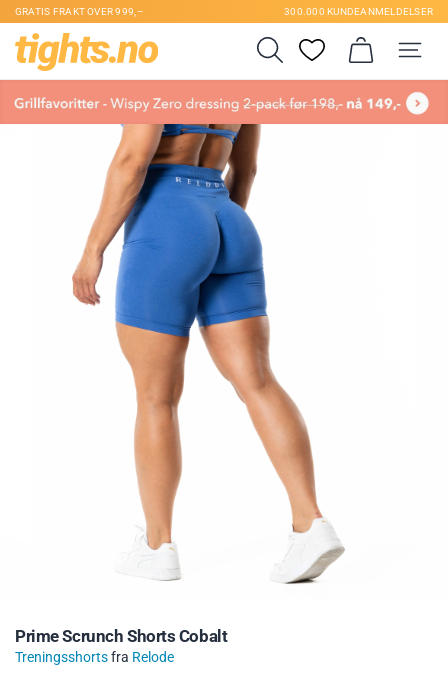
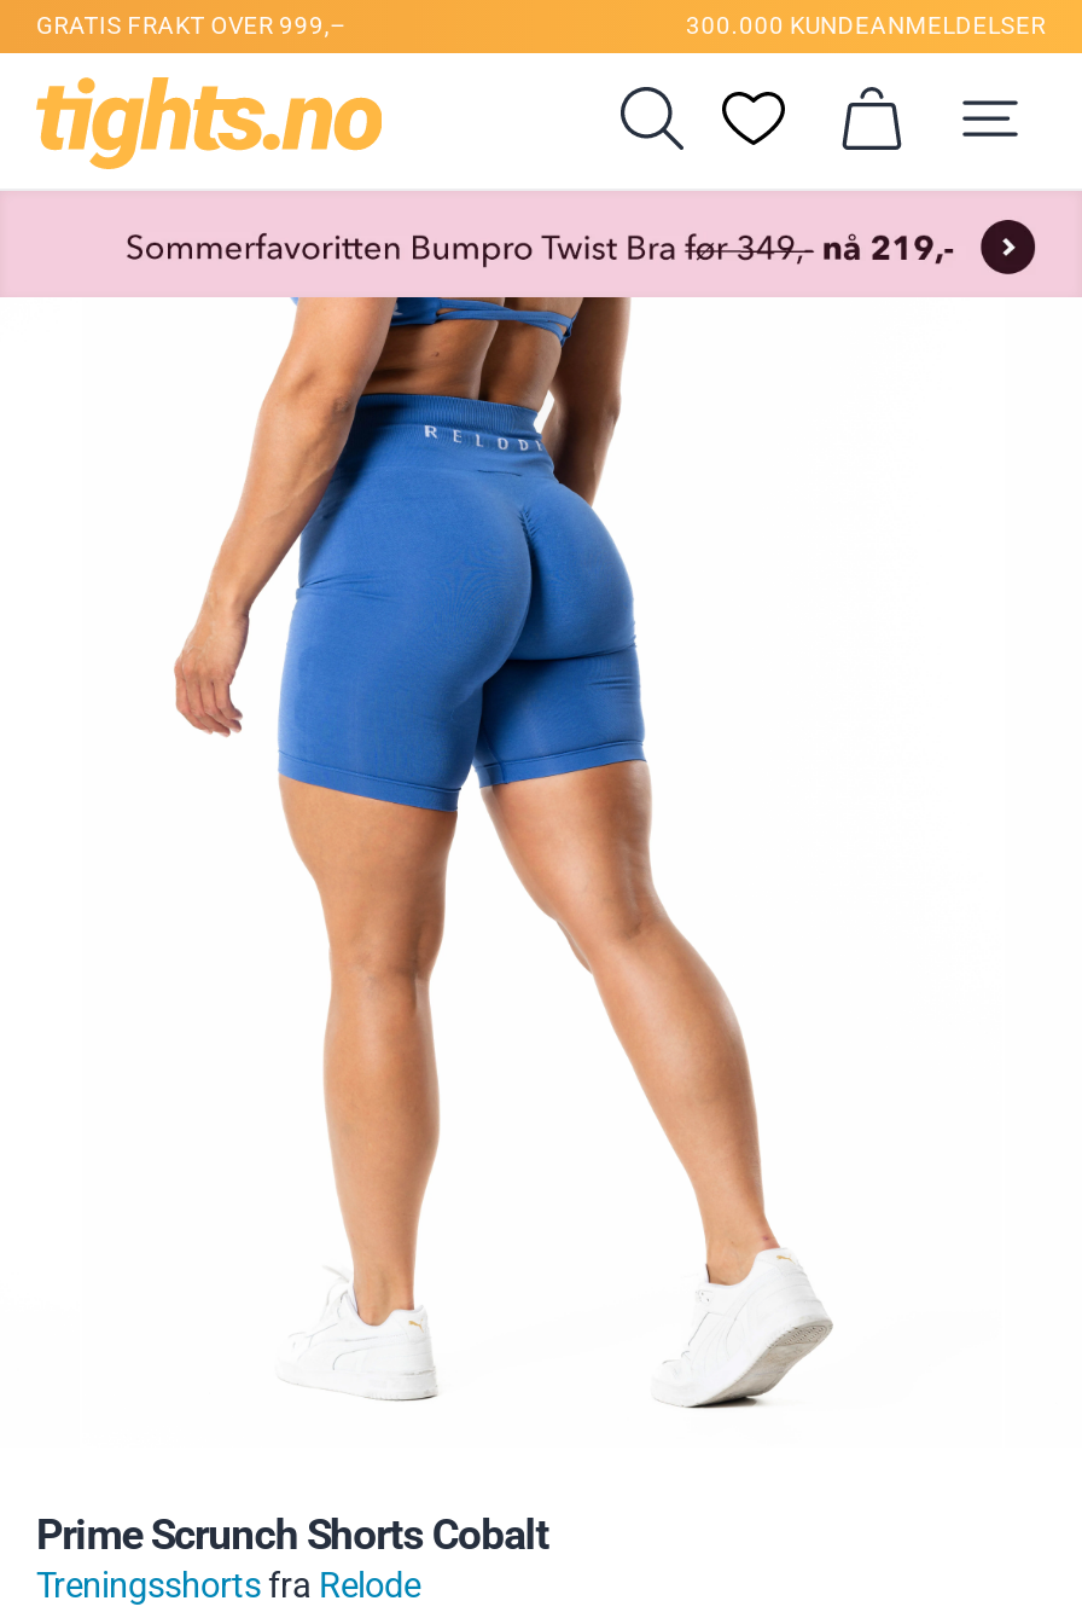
- [image]
+ [image]
